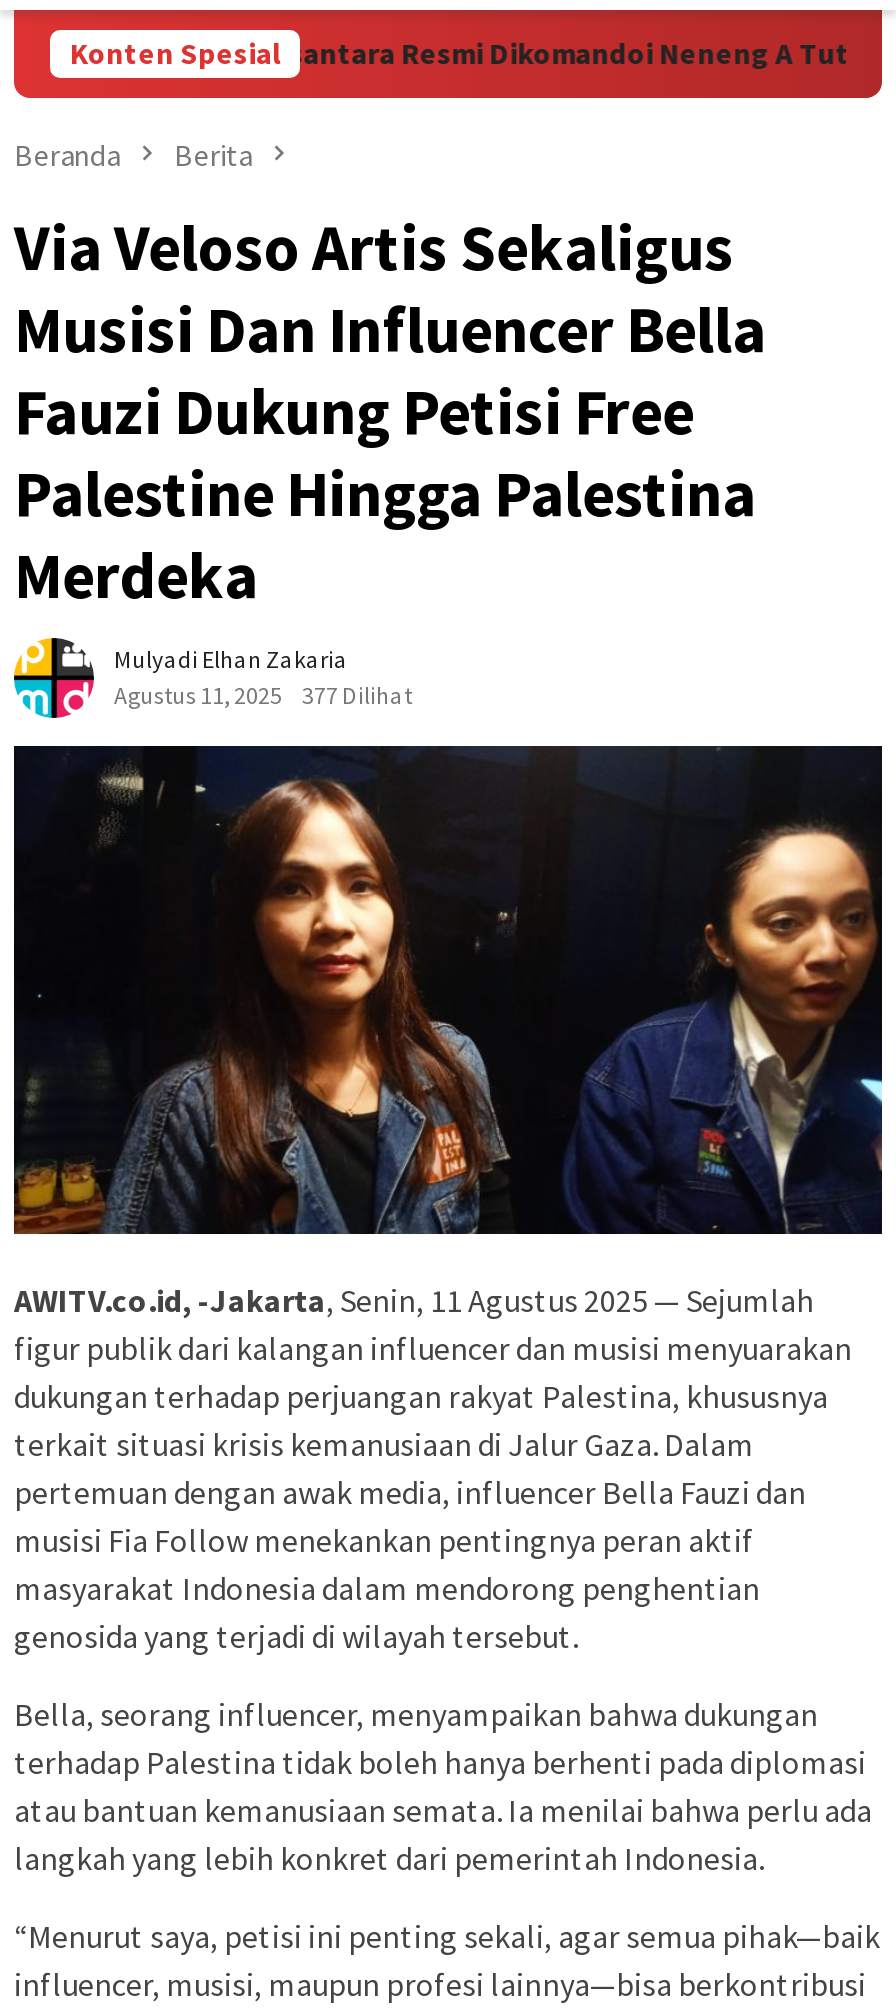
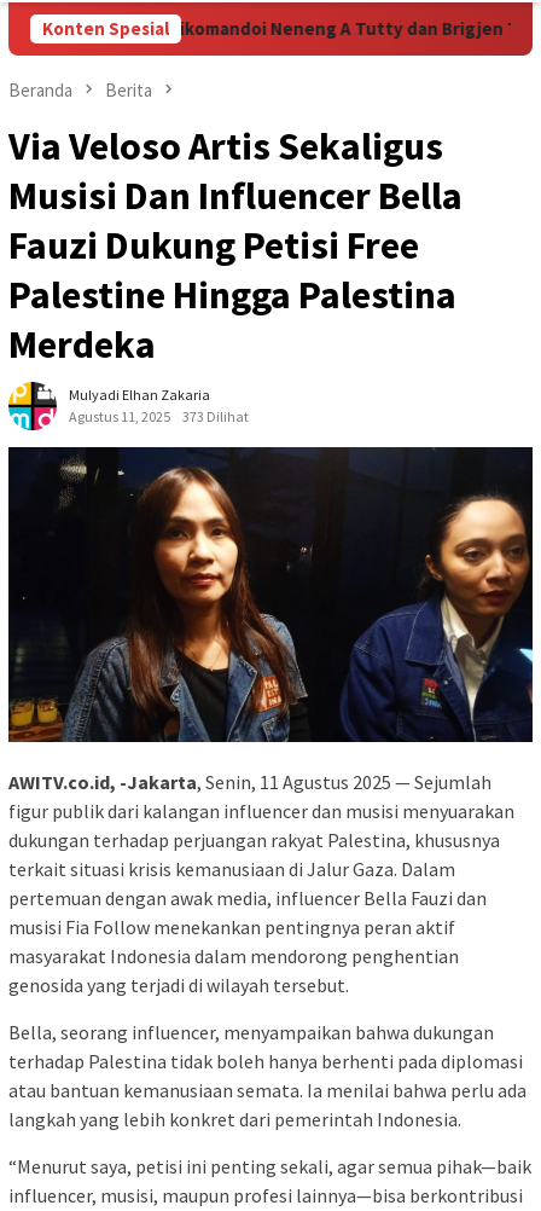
- Agustus 11, 2025 377 Dilihat
+ Agustus 11, 2025 373 Dilihat
